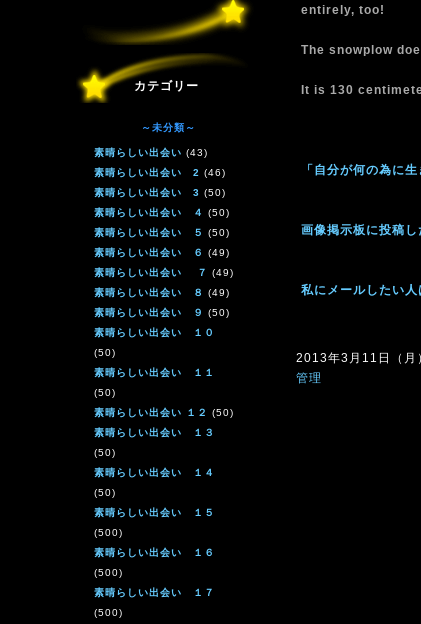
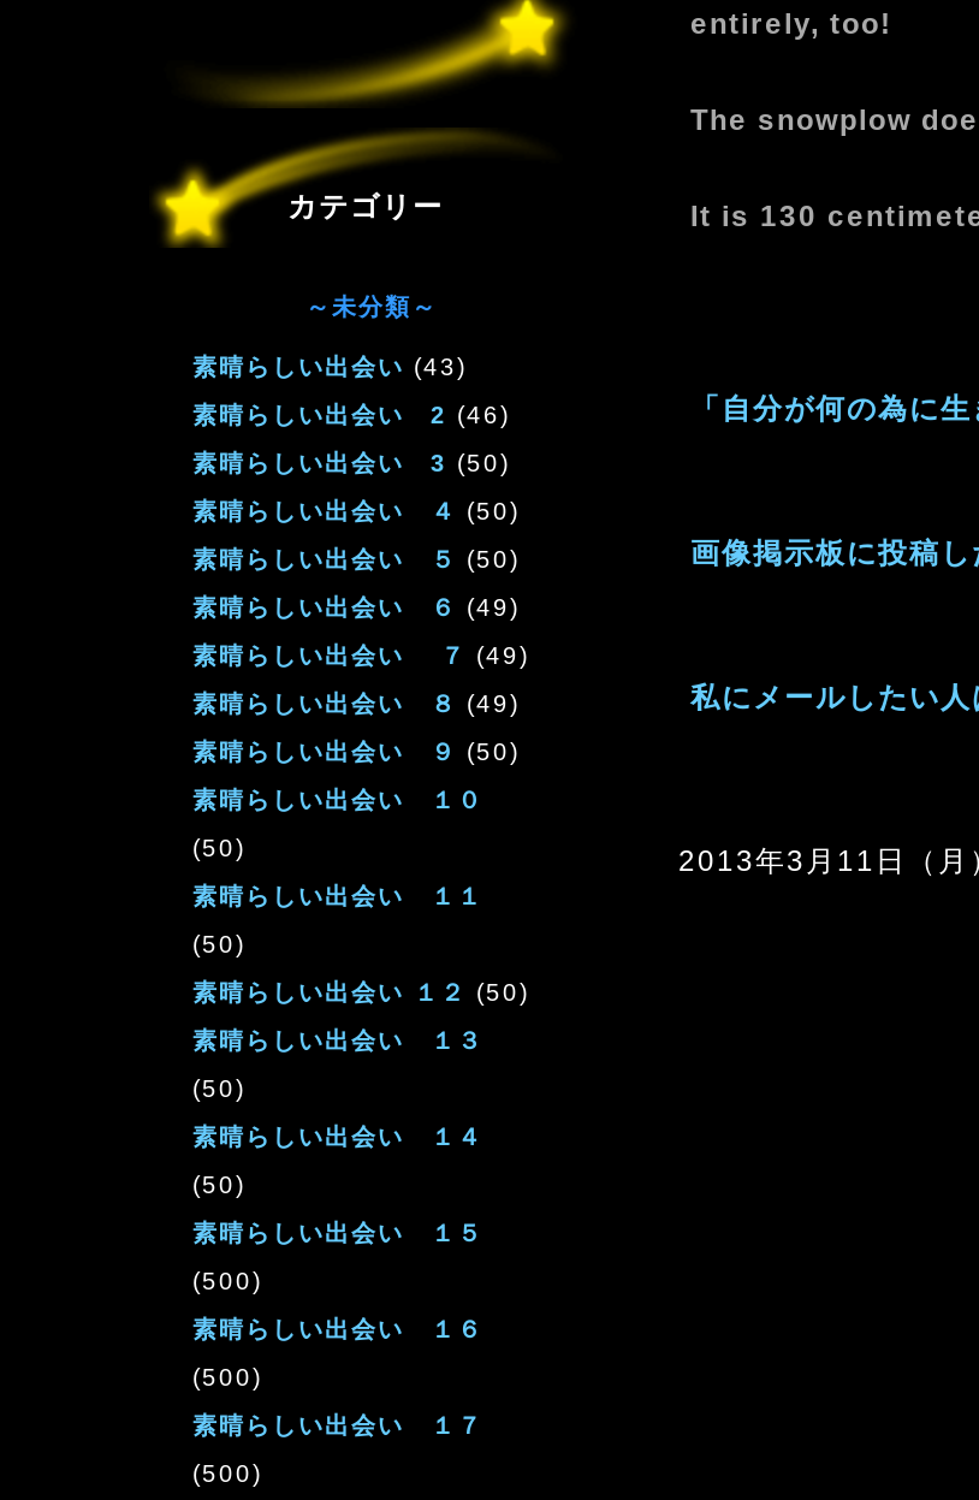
- 管理
